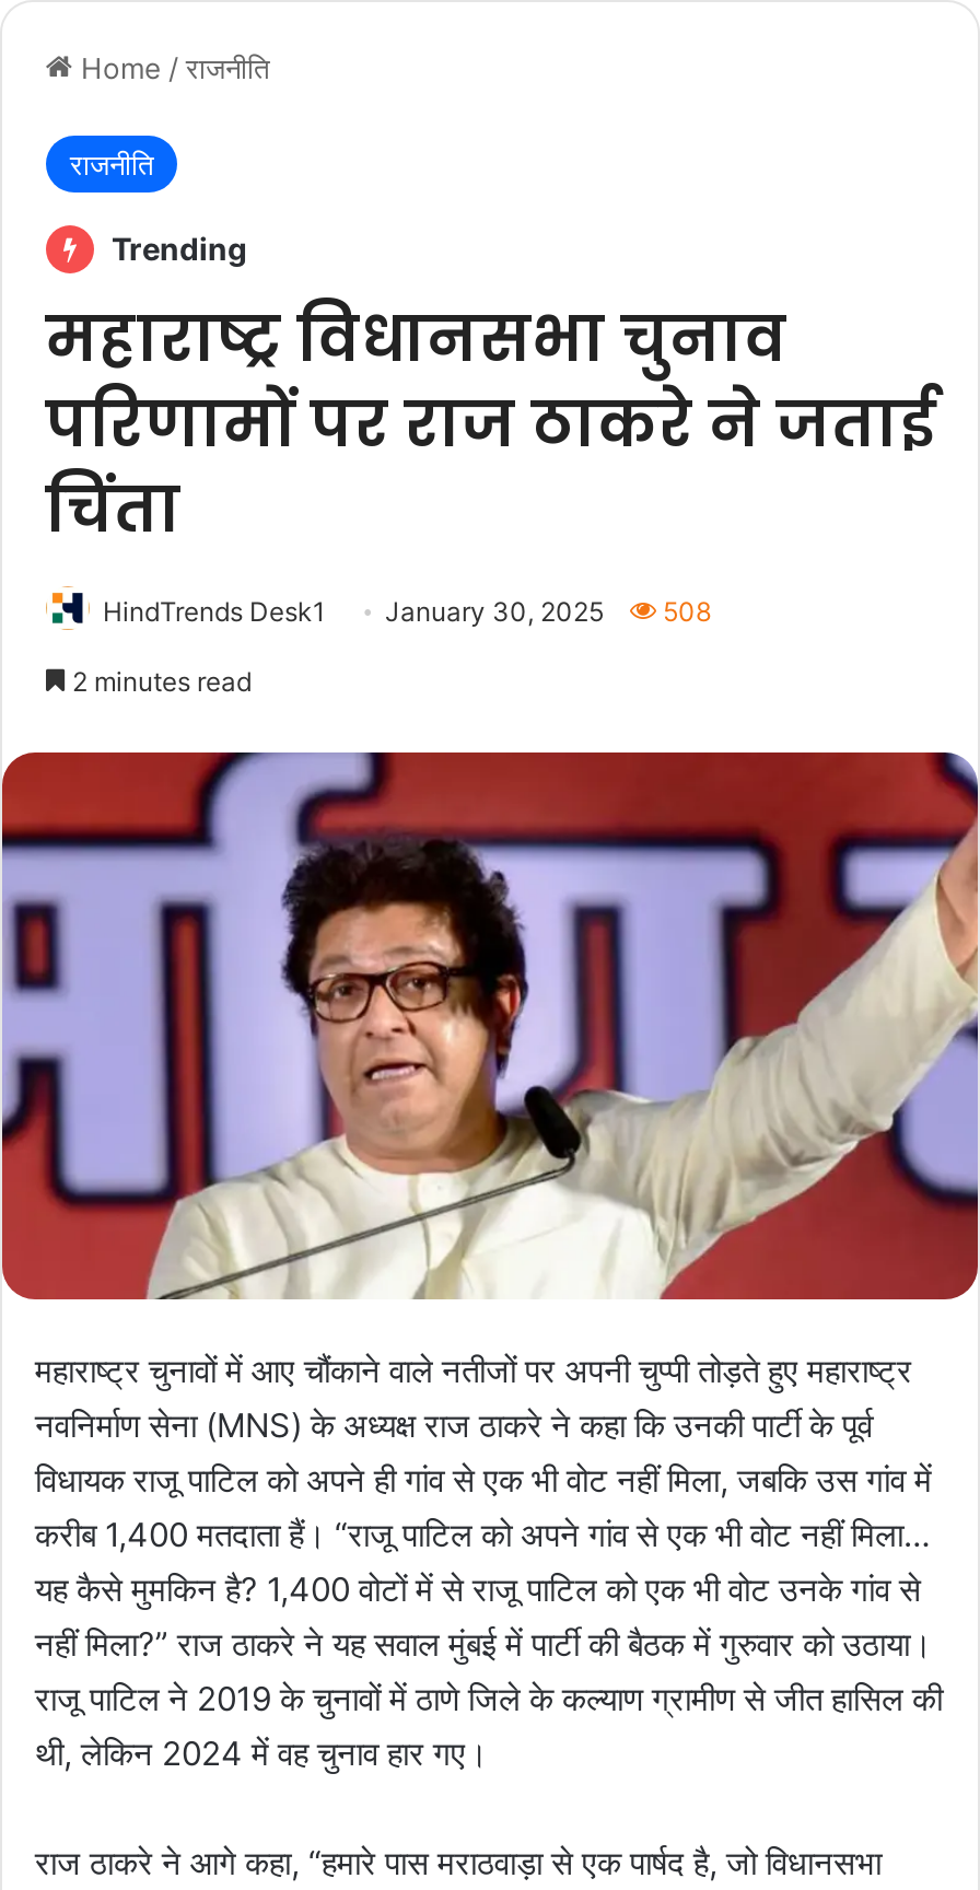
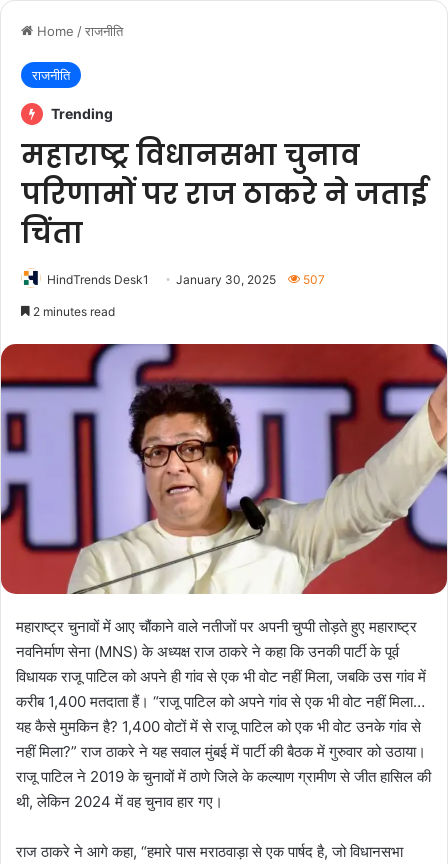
- HindTrends Desk1 January 30, 2025 508
+ HindTrends Desk1 January 30, 2025 507
